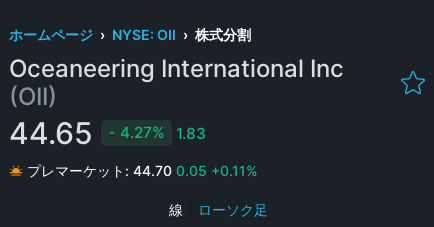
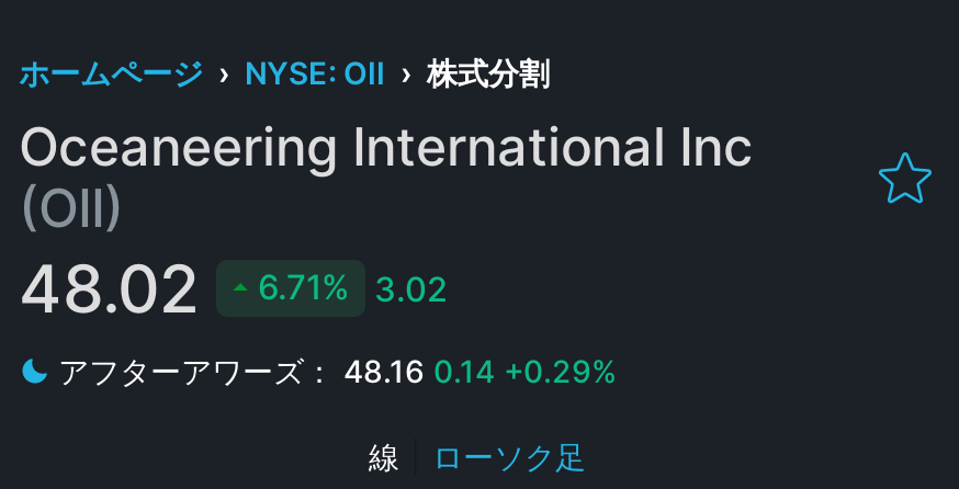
- 44.65
- 4.27% 1.83
+ 48.02
+ 6.71% 3.02

- プレマーケット: 44.70 0.05 +0.11%
+ アフターアワーズ： 48.16 0.14 +0.29%
